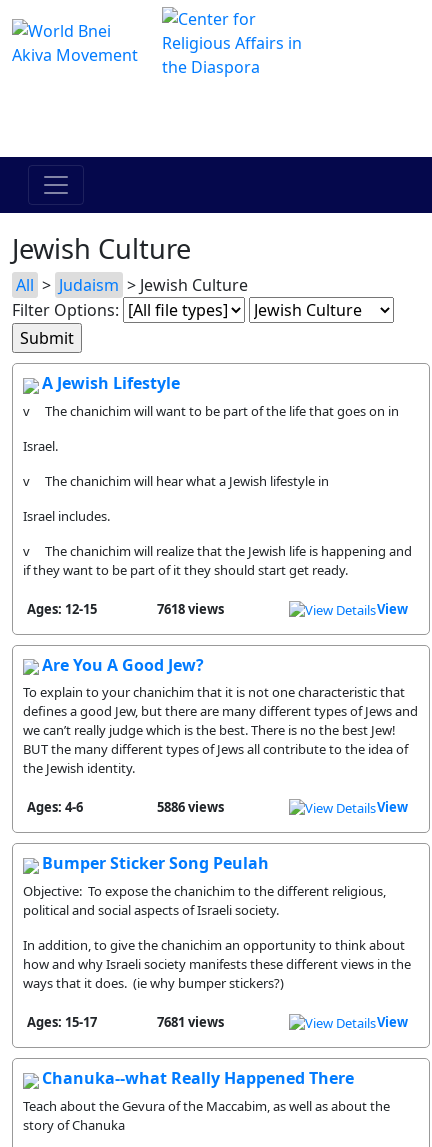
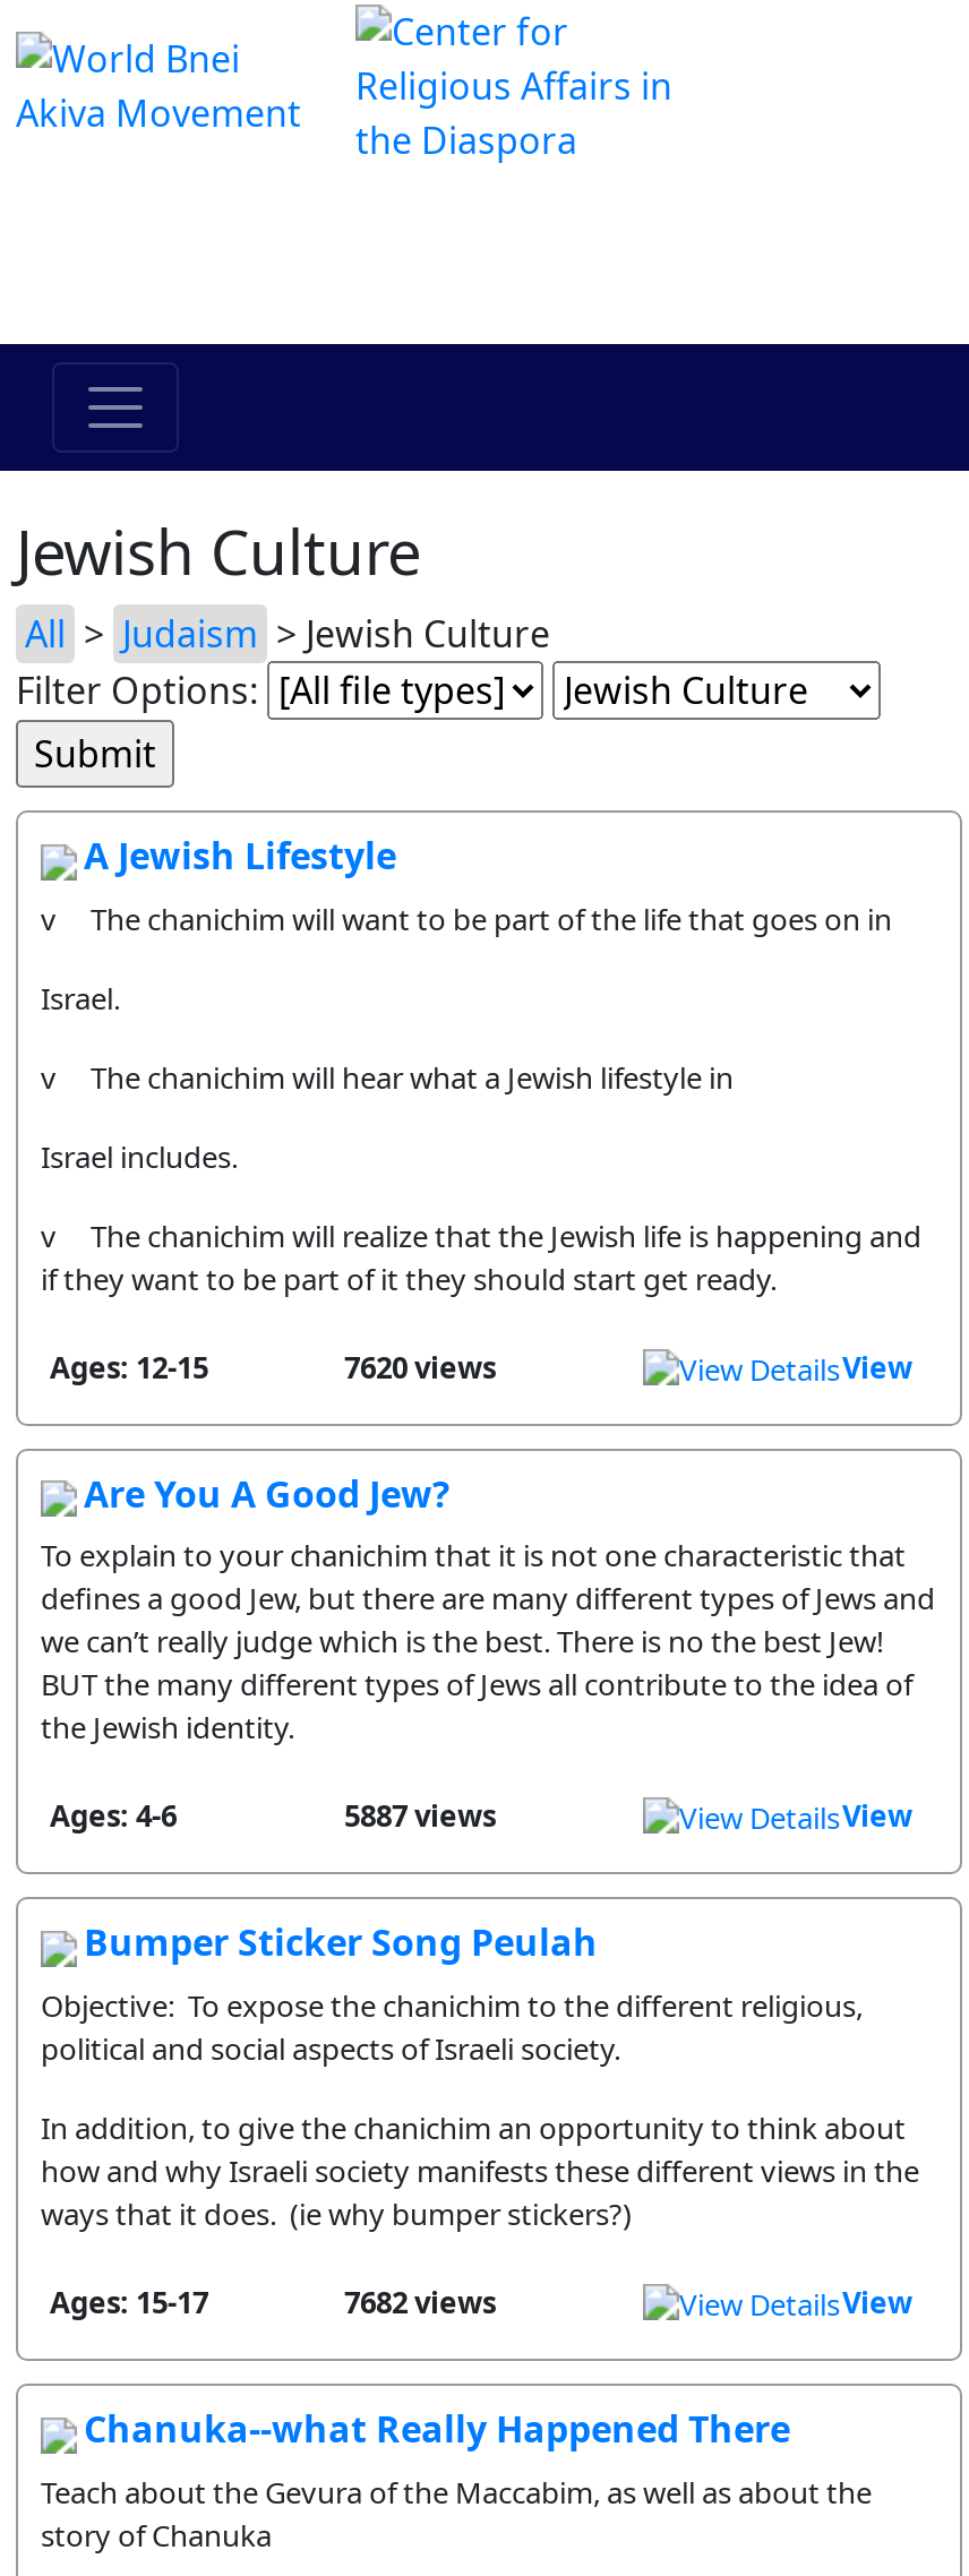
- 7618 views
+ 7620 views

- 5886 views
+ 5887 views

- 7681 views
+ 7682 views
